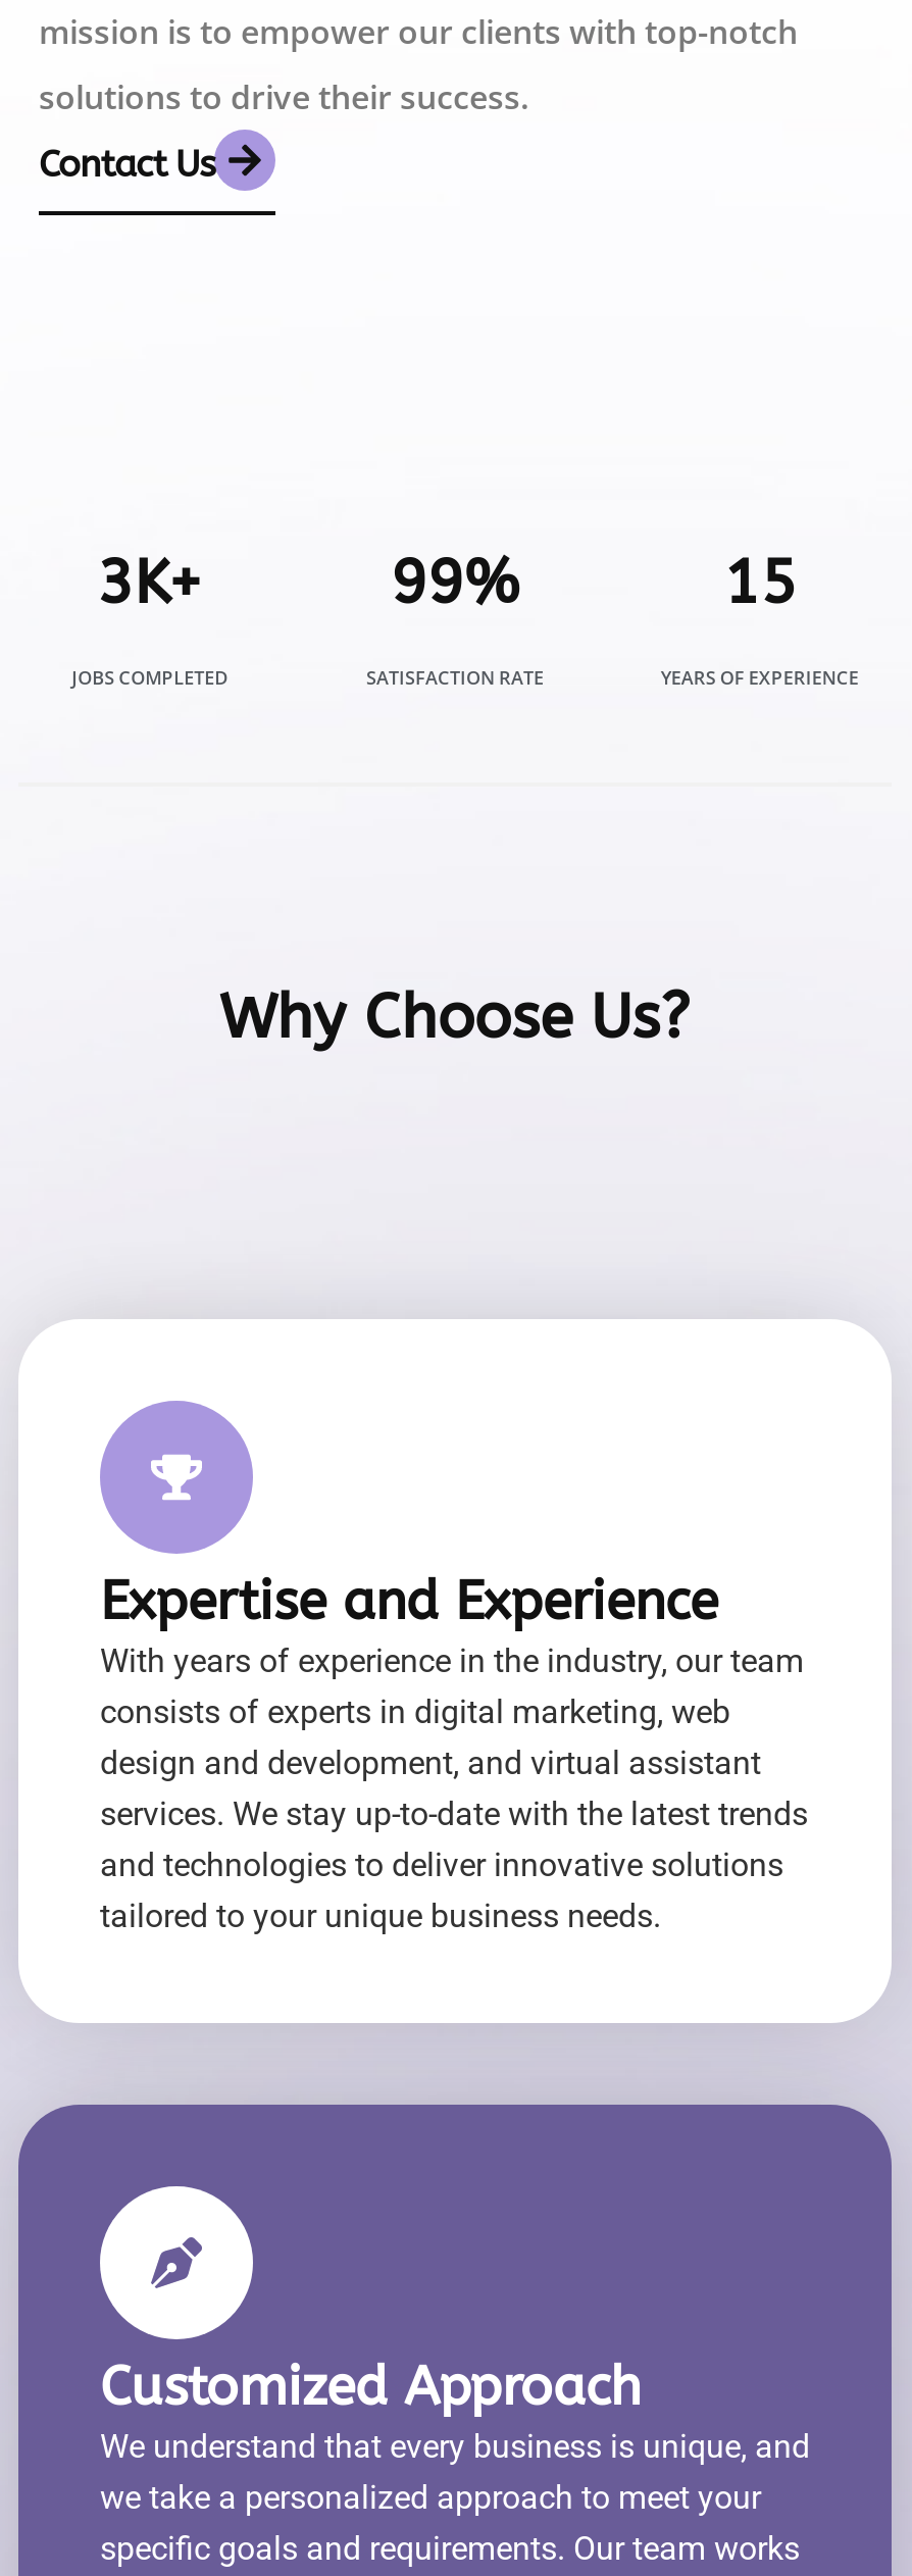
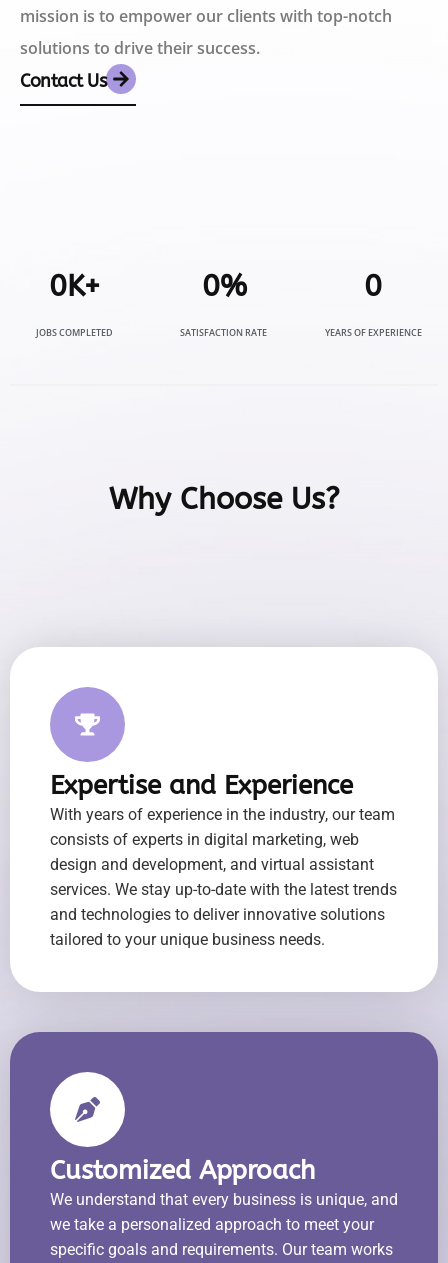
- 3K+
+ 0K+

- 99%
+ 0%

- 15
+ 0
